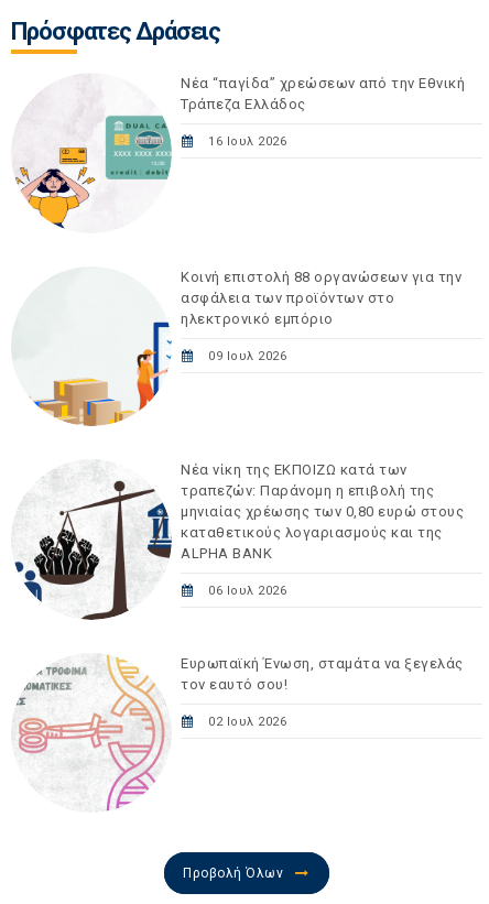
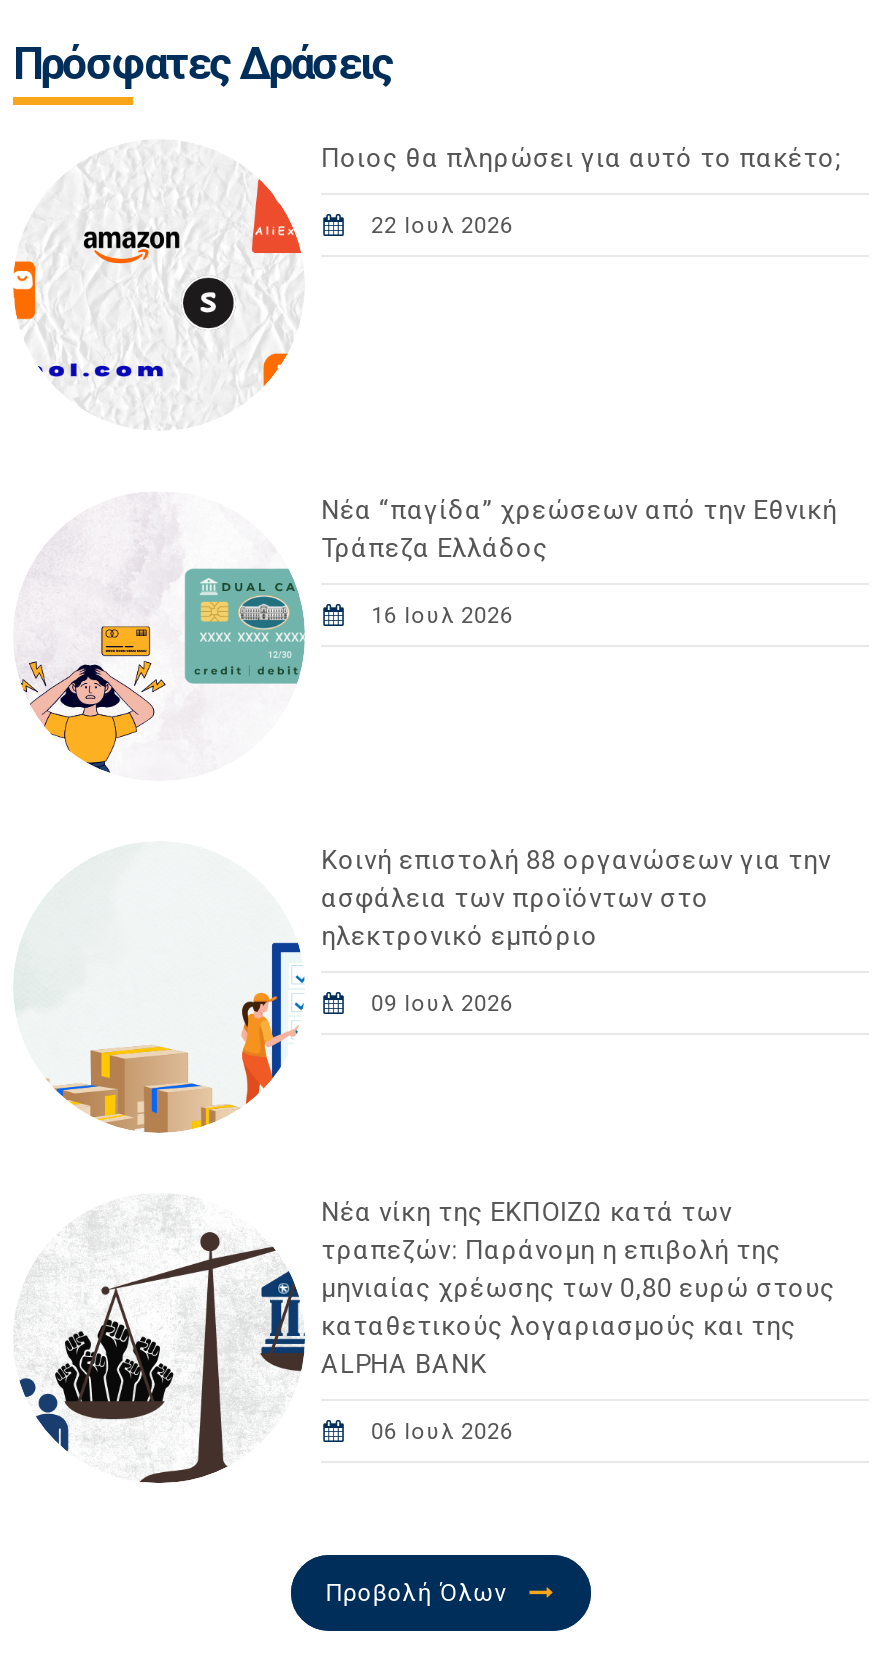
+ [image]
+ Ποιος θα πληρώσει για αυτό το πακέτο;
+ 22 Ιουλ 2026

moved down: [image] | Νέα “παγίδα” χρεώσεων από την Εθνική | Τράπεζα Ελλάδος | ... | ALPHA BANK | 06 Ιουλ 2026

- [image]
- Ευρωπαϊκή Ένωση, σταμάτα να ξεγελάς
- τον εαυτό σου!
- 02 Ιουλ 2026
